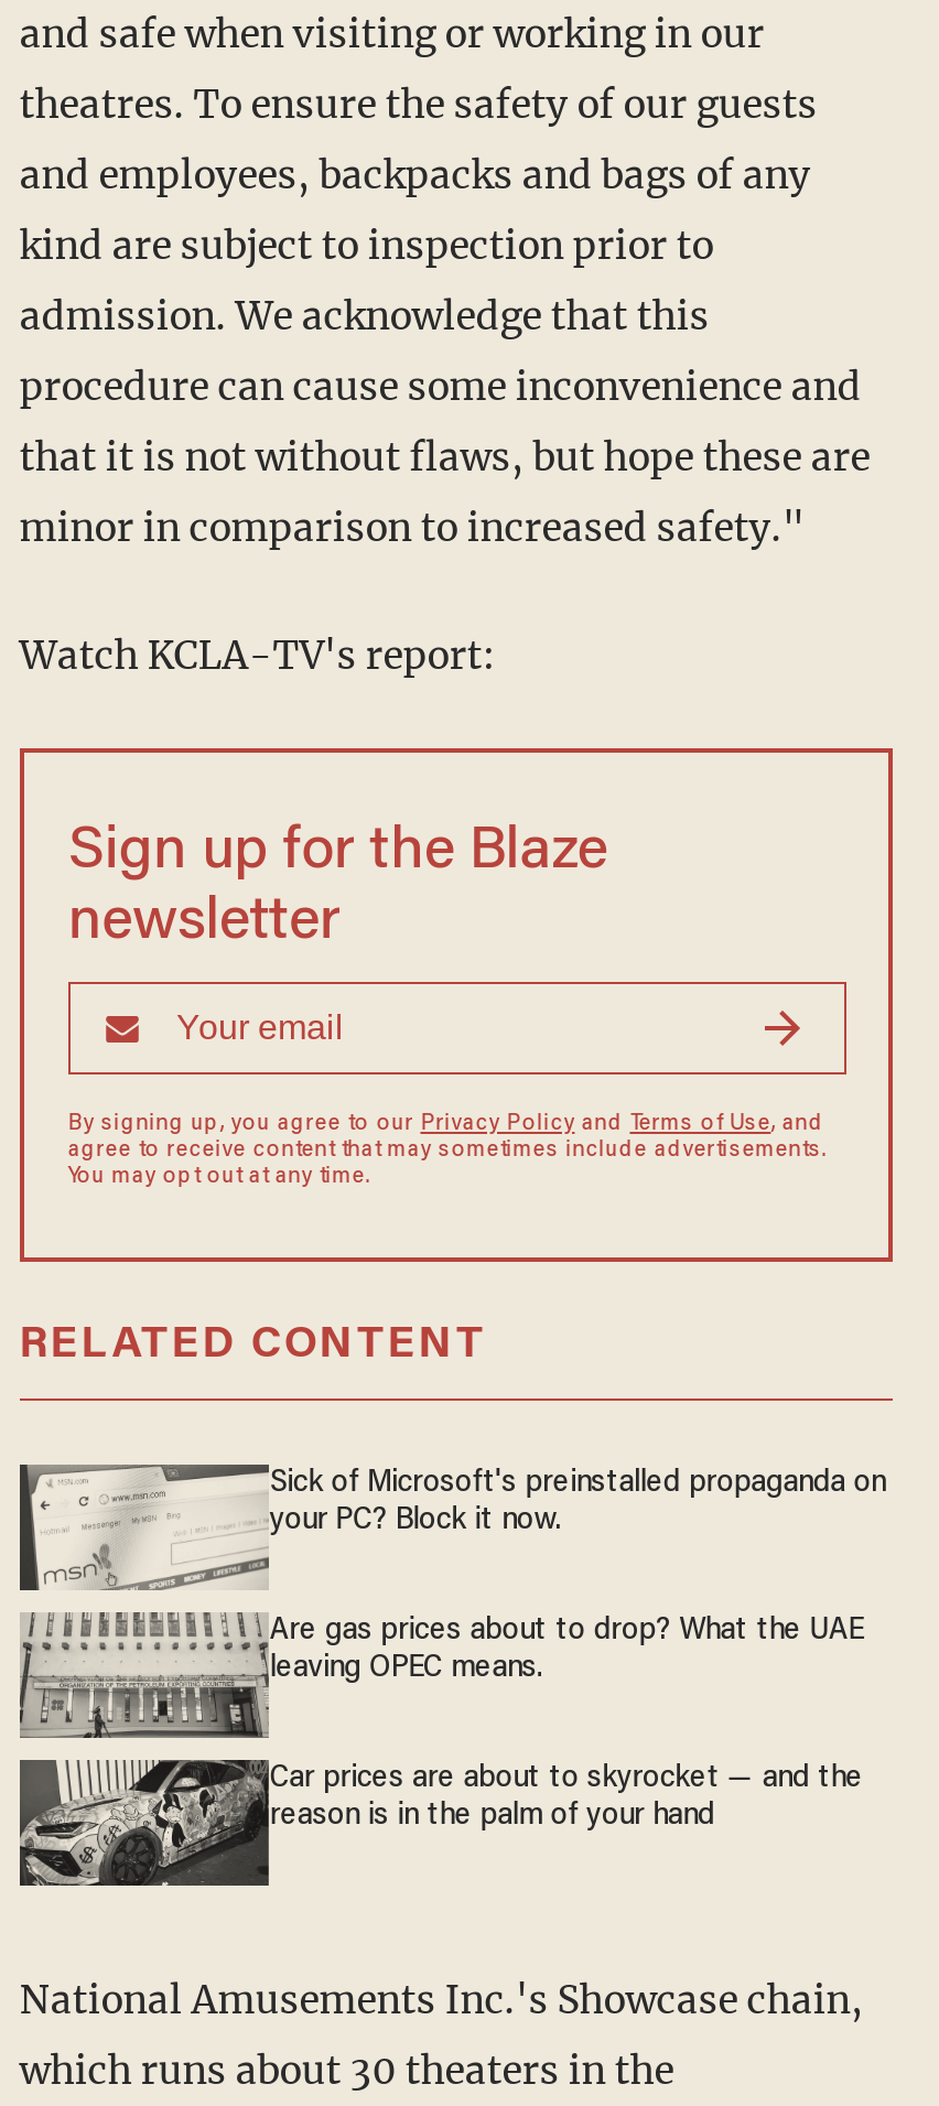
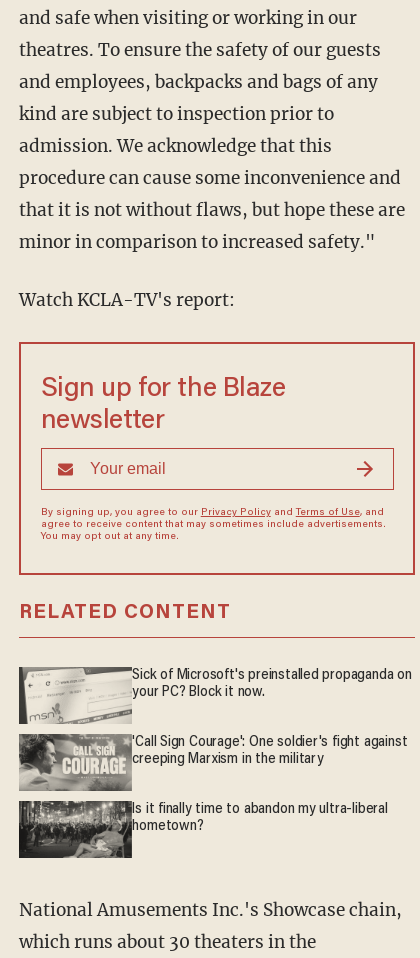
- [image]
- Are gas prices about to drop? What the UAE
- leaving OPEC means.
+ [image]
+ 'Call Sign Courage': One soldier's fight against
+ creeping Marxism in the military

- [image]
- Car prices are about to skyrocket — and the
- reason is in the palm of your hand
+ [image]
+ Is it finally time to abandon my ultra-liberal
+ hometown?
